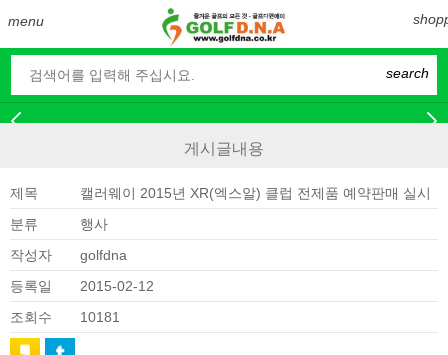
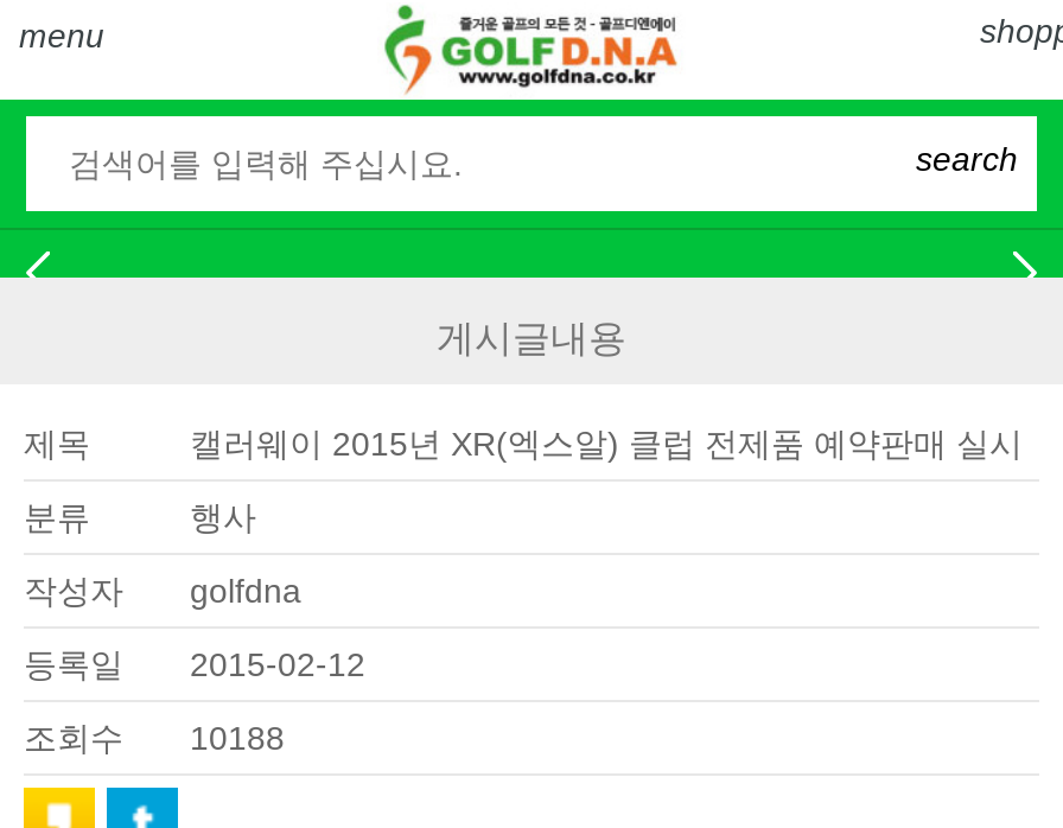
- 조회수 10181
+ 조회수 10188
